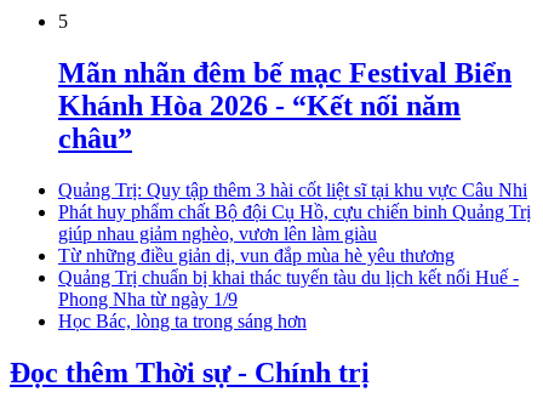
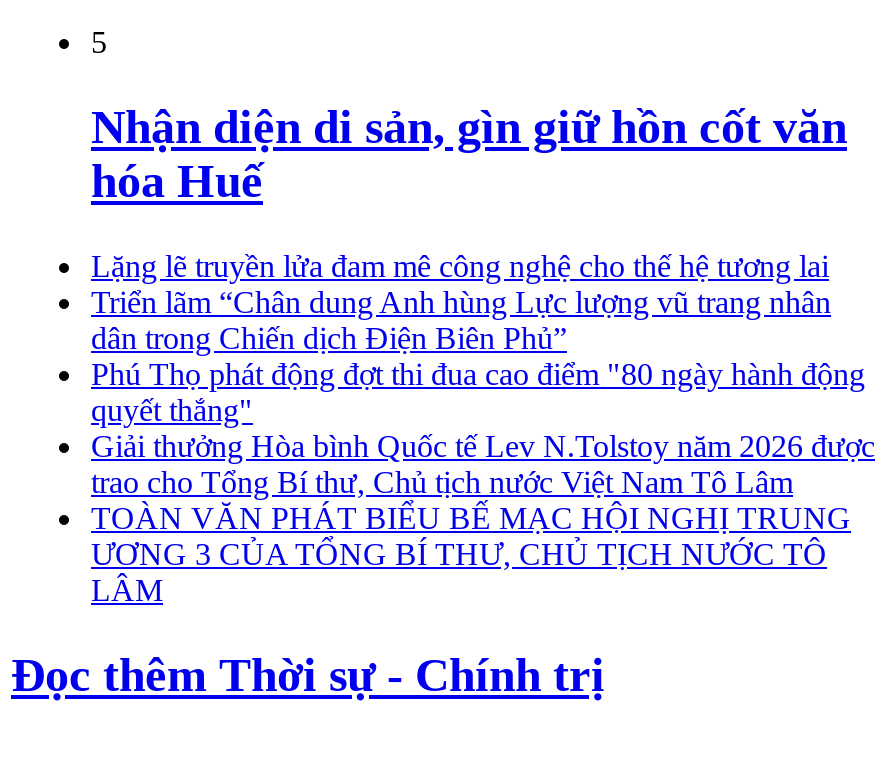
- Mãn nhãn đêm bế mạc Festival Biển
- Khánh Hòa 2026 - “Kết nối năm
- châu”
+ Nhận diện di sản, gìn giữ hồn cốt văn
+ hóa Huế

- Quảng Trị: Quy tập thêm 3 hài cốt liệt sĩ tại khu vực Câu Nhi
- Phát huy phẩm chất Bộ đội Cụ Hồ, cựu chiến binh Quảng Trị
- giúp nhau giảm nghèo, vươn lên làm giàu
- Từ những điều giản dị, vun đắp mùa hè yêu thương
- Quảng Trị chuẩn bị khai thác tuyến tàu du lịch kết nối Huế -
- Phong Nha từ ngày 1/9
- Học Bác, lòng ta trong sáng hơn
+ Lặng lẽ truyền lửa đam mê công nghệ cho thế hệ tương lai
+ Triển lãm “Chân dung Anh hùng Lực lượng vũ trang nhân
+ dân trong Chiến dịch Điện Biên Phủ”
+ Phú Thọ phát động đợt thi đua cao điểm "80 ngày hành động
+ quyết thắng"
+ Giải thưởng Hòa bình Quốc tế Lev N.Tolstoy năm 2026 được
+ trao cho Tổng Bí thư, Chủ tịch nước Việt Nam Tô Lâm
+ TOÀN VĂN PHÁT BIỂU BẾ MẠC HỘI NGHỊ TRUNG
+ ƯƠNG 3 CỦA TỔNG BÍ THƯ, CHỦ TỊCH NƯỚC TÔ
+ LÂM
